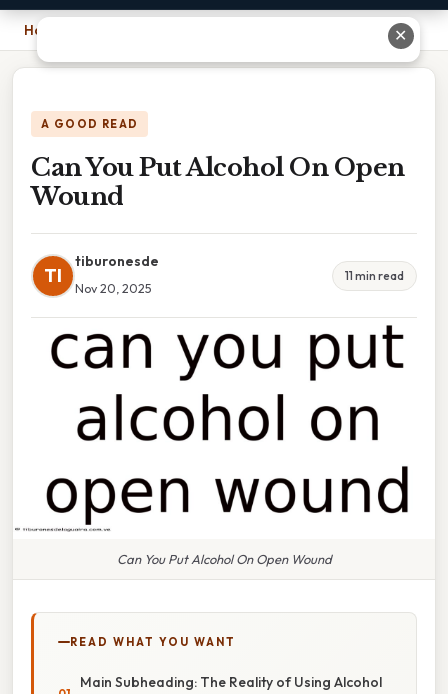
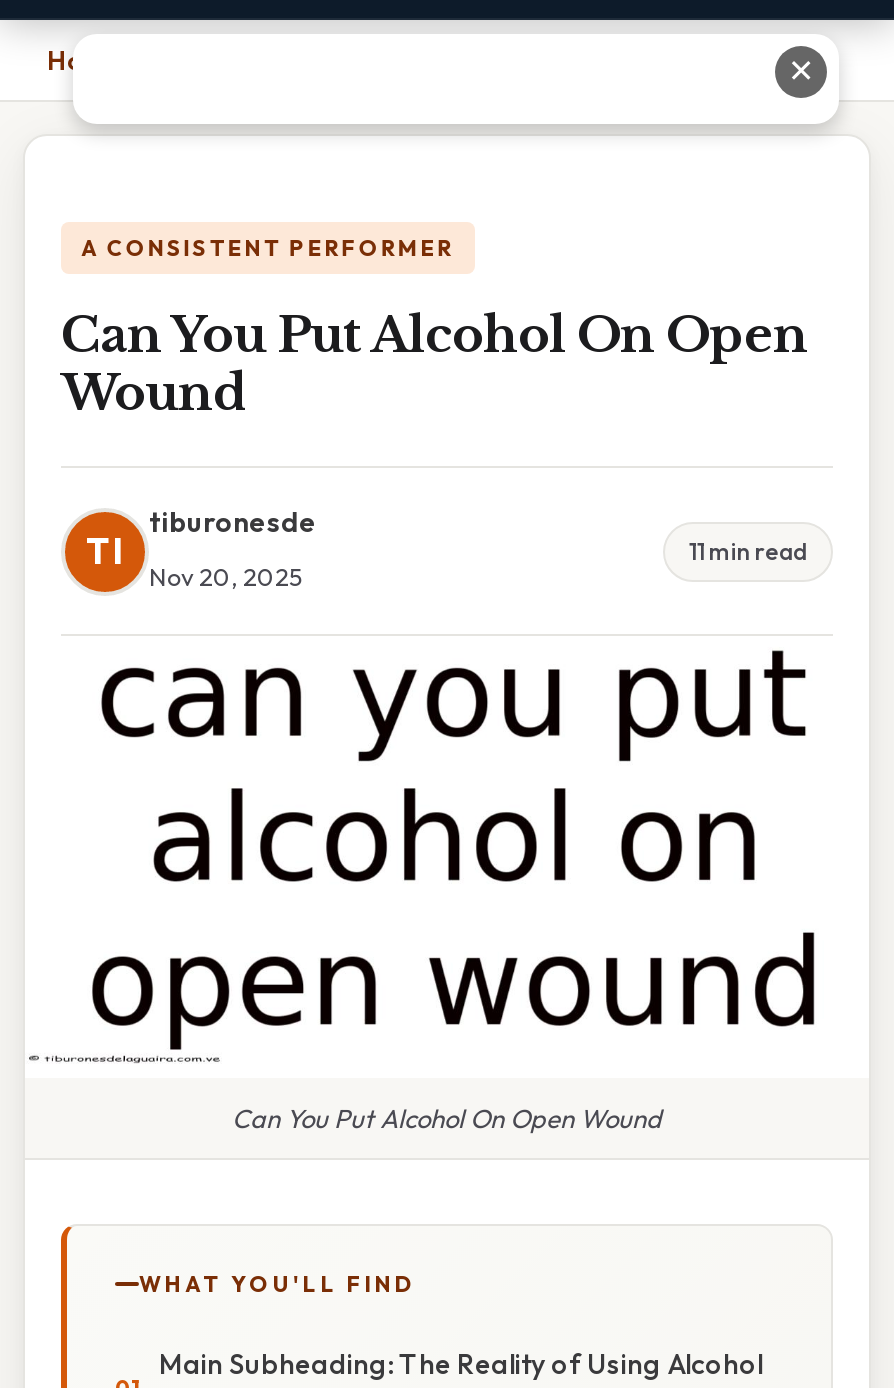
- A GOOD READ
+ A CONSISTENT PERFORMER

- READ WHAT YOU WANT
+ WHAT YOU'LL FIND
